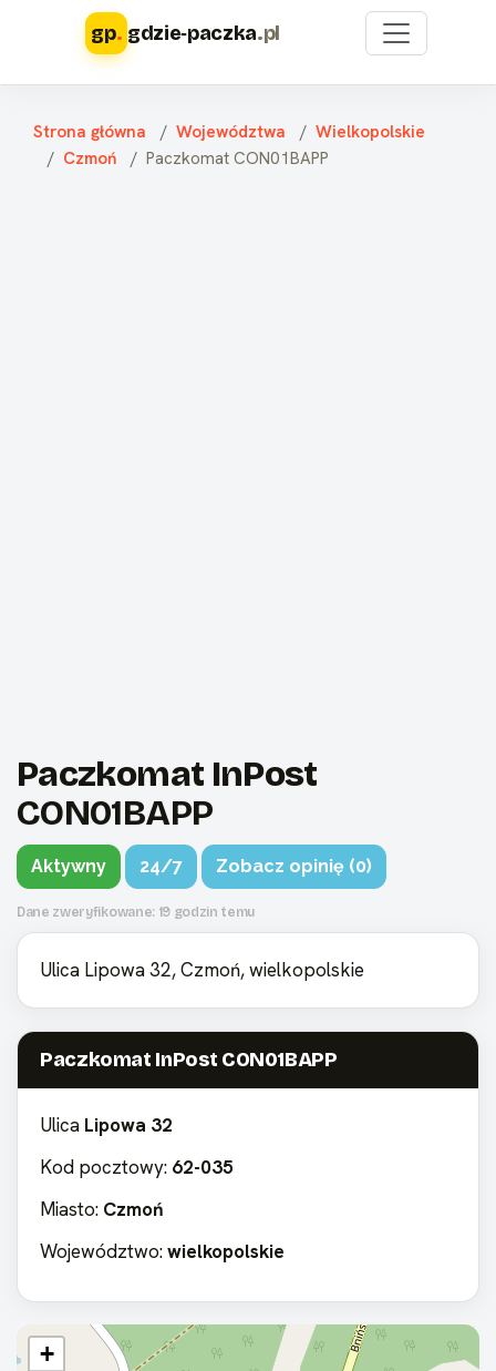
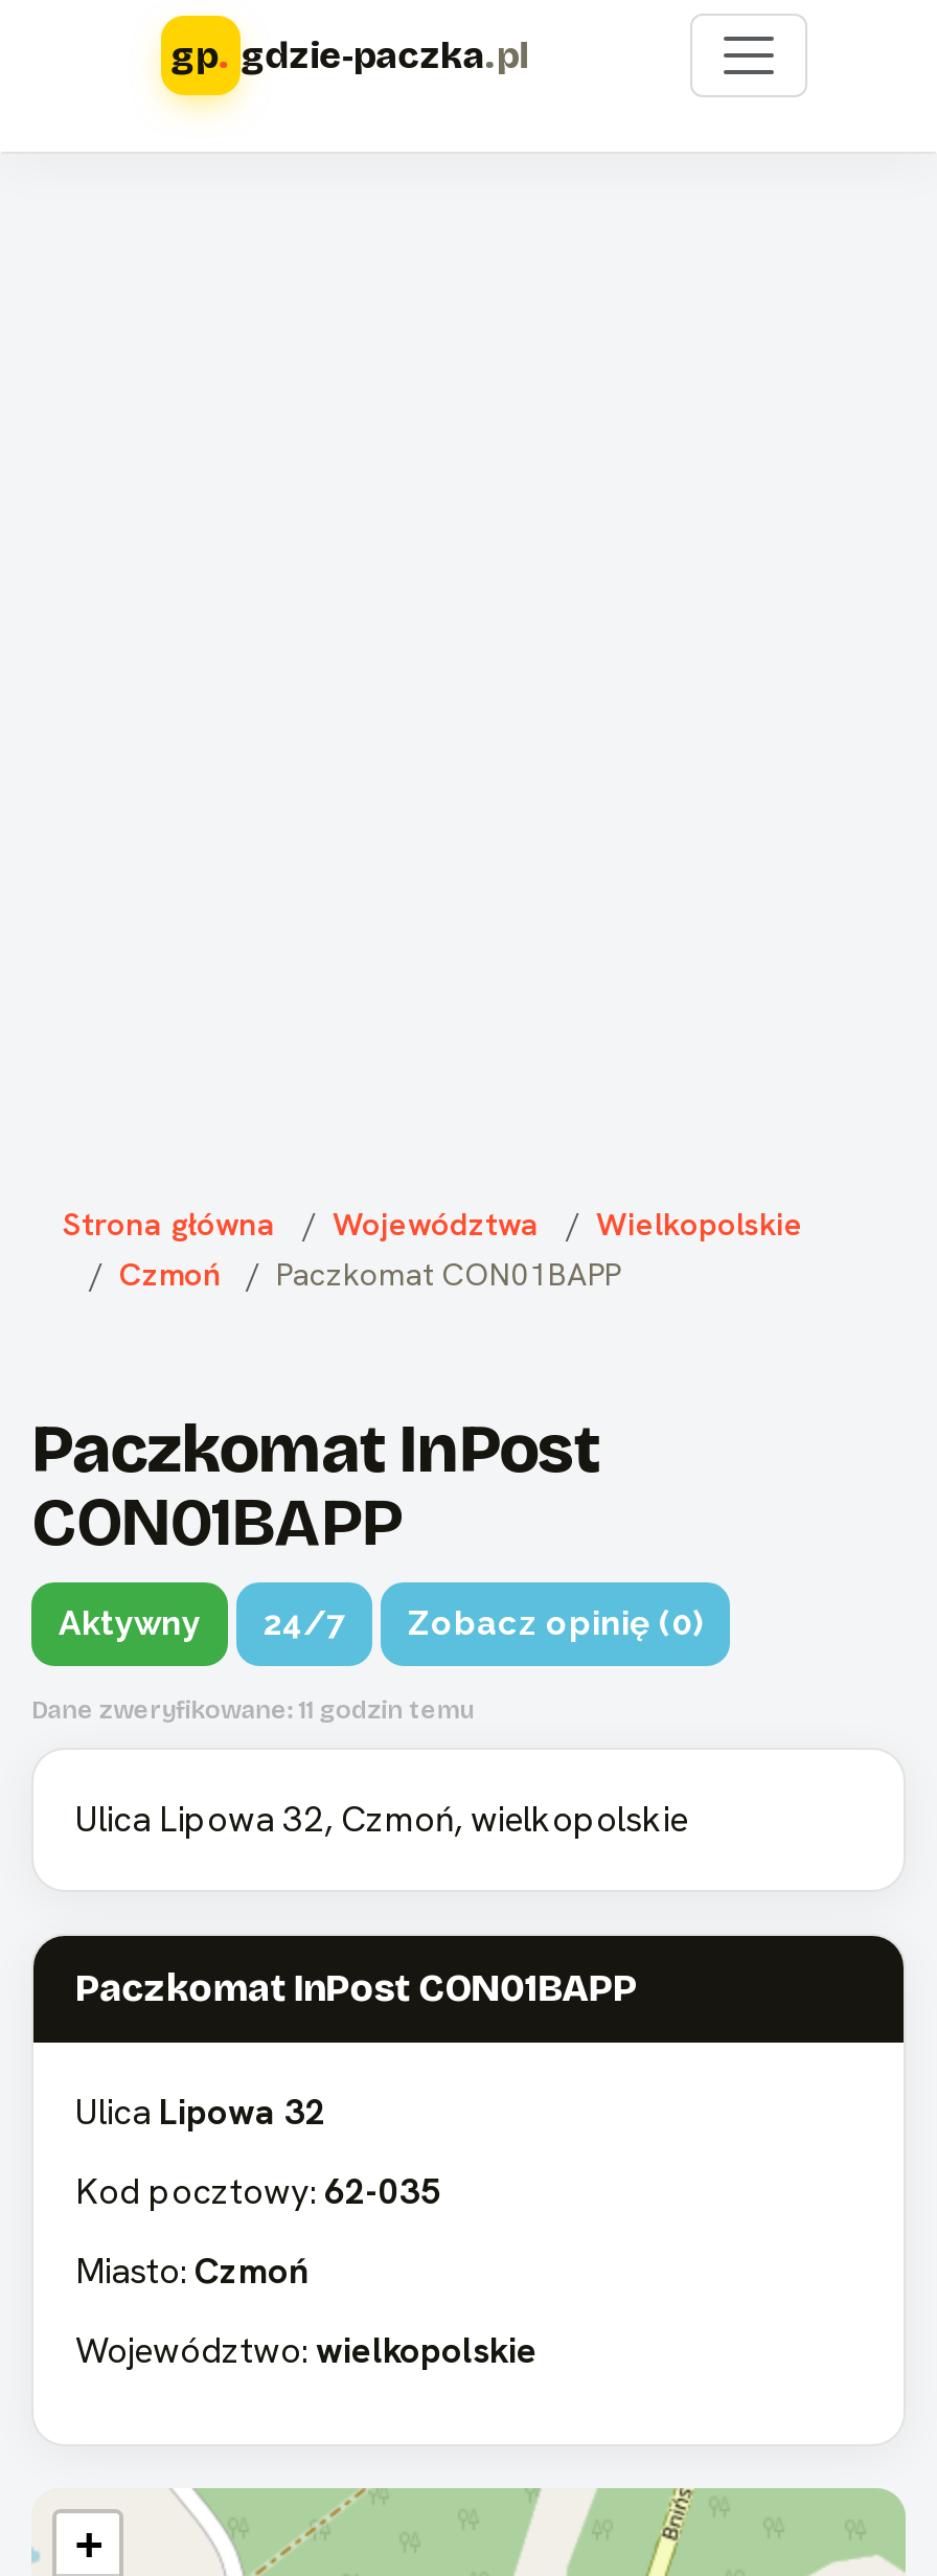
moved down: Strona główna | Województwa | Wielkopolskie | Czmoń | Paczkomat CON01BAPP

- Dane zweryfikowane: 19 godzin temu
+ Dane zweryfikowane: 11 godzin temu
